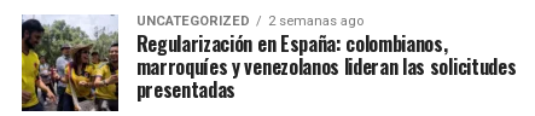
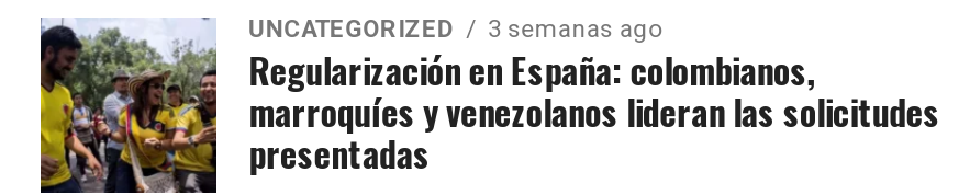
- UNCATEGORIZED 2 semanas ago
+ UNCATEGORIZED 3 semanas ago
